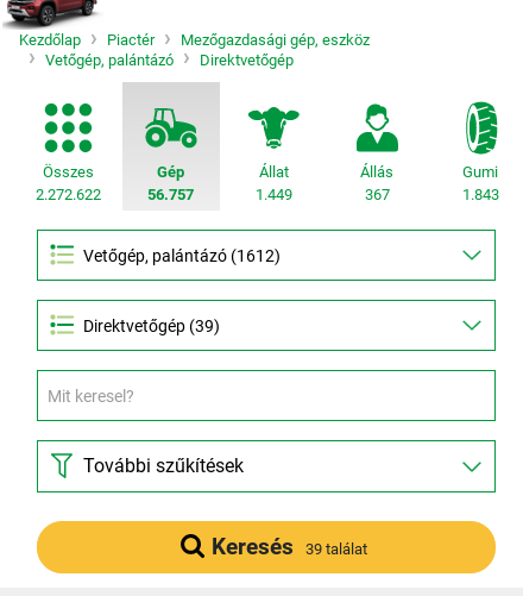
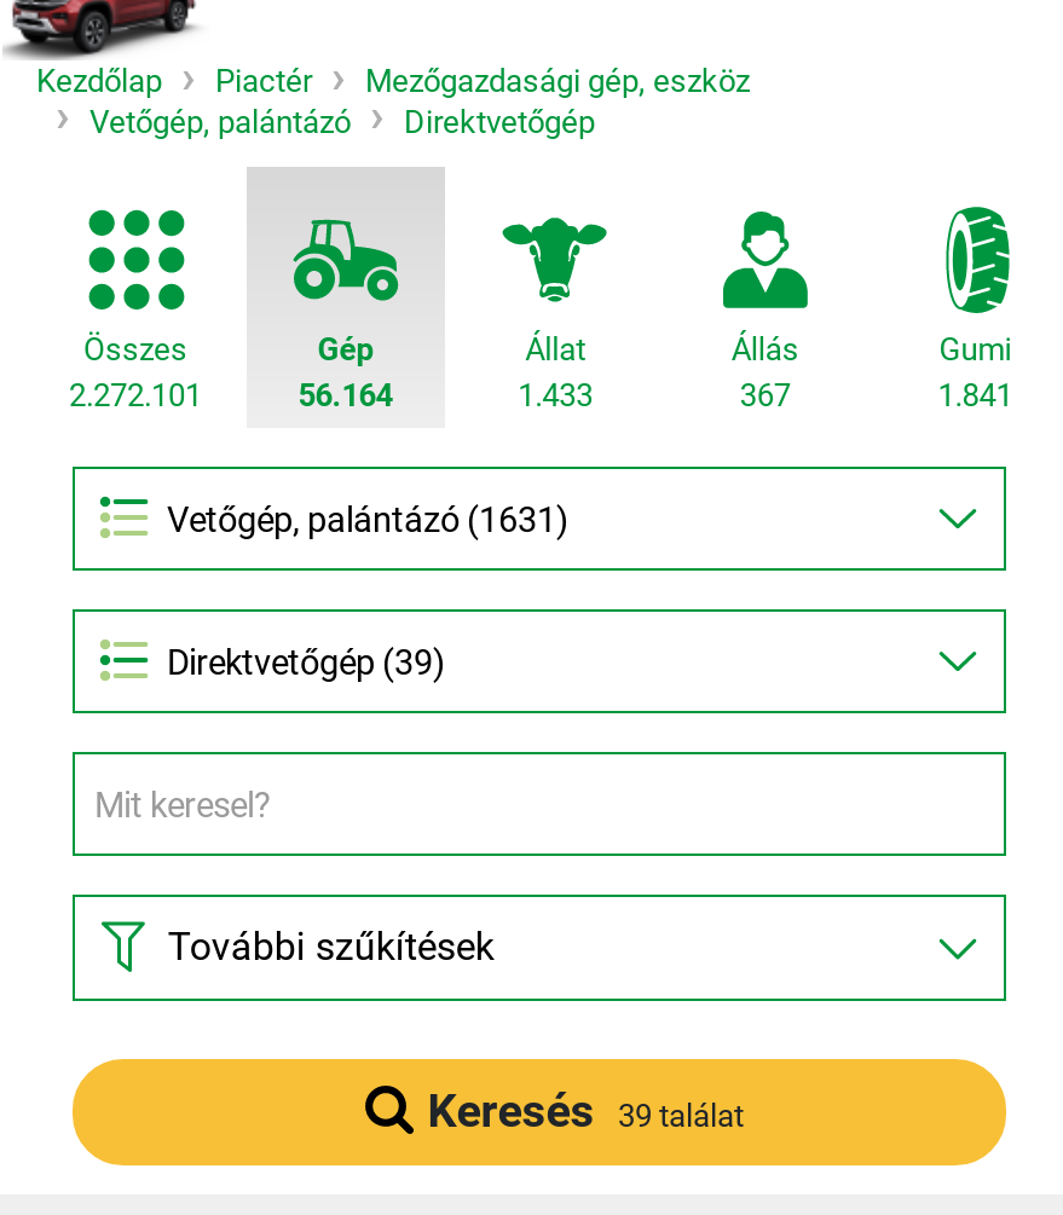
- 2.272.622
+ 2.272.101

- 56.757
+ 56.164

- 1.449
+ 1.433

- 1.843
+ 1.841
